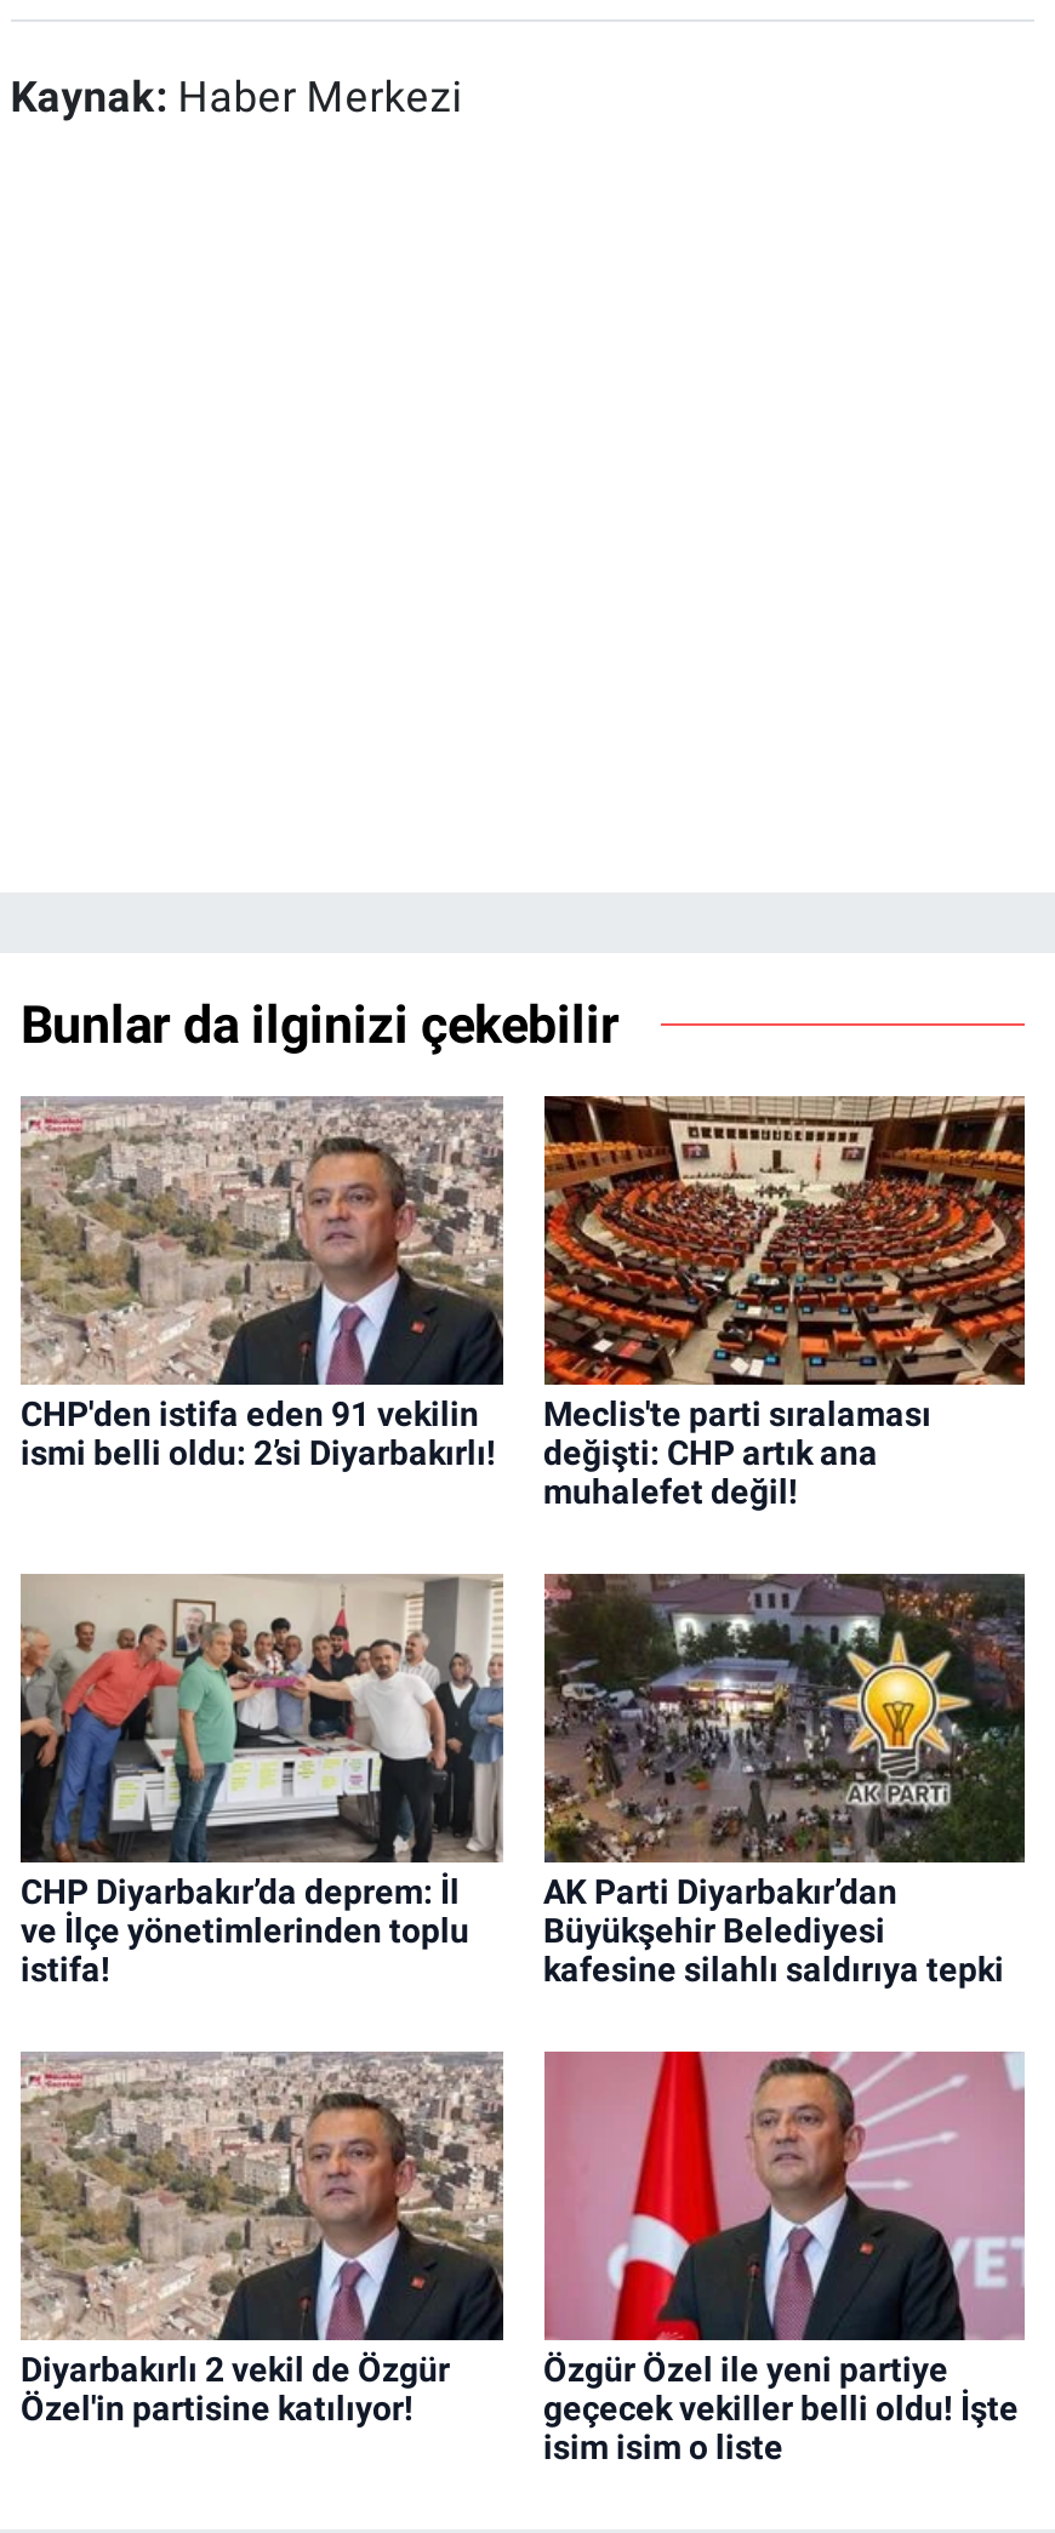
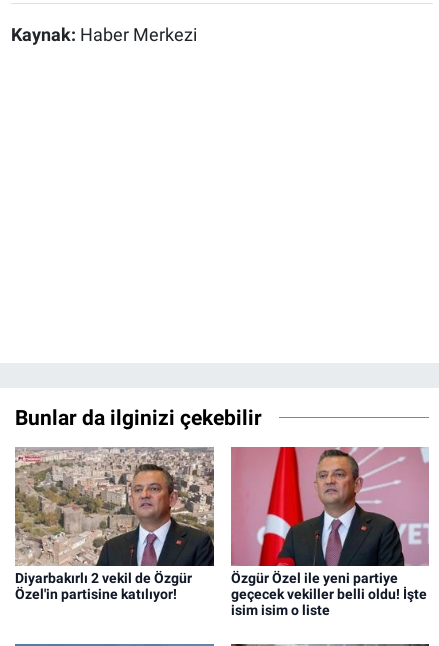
- [image]
- Meclis'te parti sıralaması
- değişti: CHP artık ana
- muhalefet değil!

- CHP'den istifa eden 91 vekilin
- ismi belli oldu: 2’si Diyarbakırlı!

- [image]
- CHP Diyarbakır’da deprem: İl
- ve İlçe yönetimlerinden toplu
- istifa!

- [image]
- AK Parti Diyarbakır’dan
- Büyükşehir Belediyesi
- kafesine silahlı saldırıya tepki
